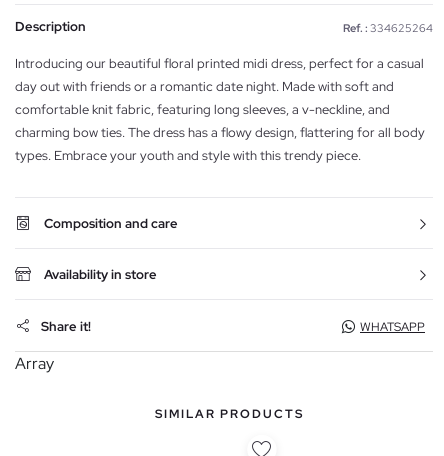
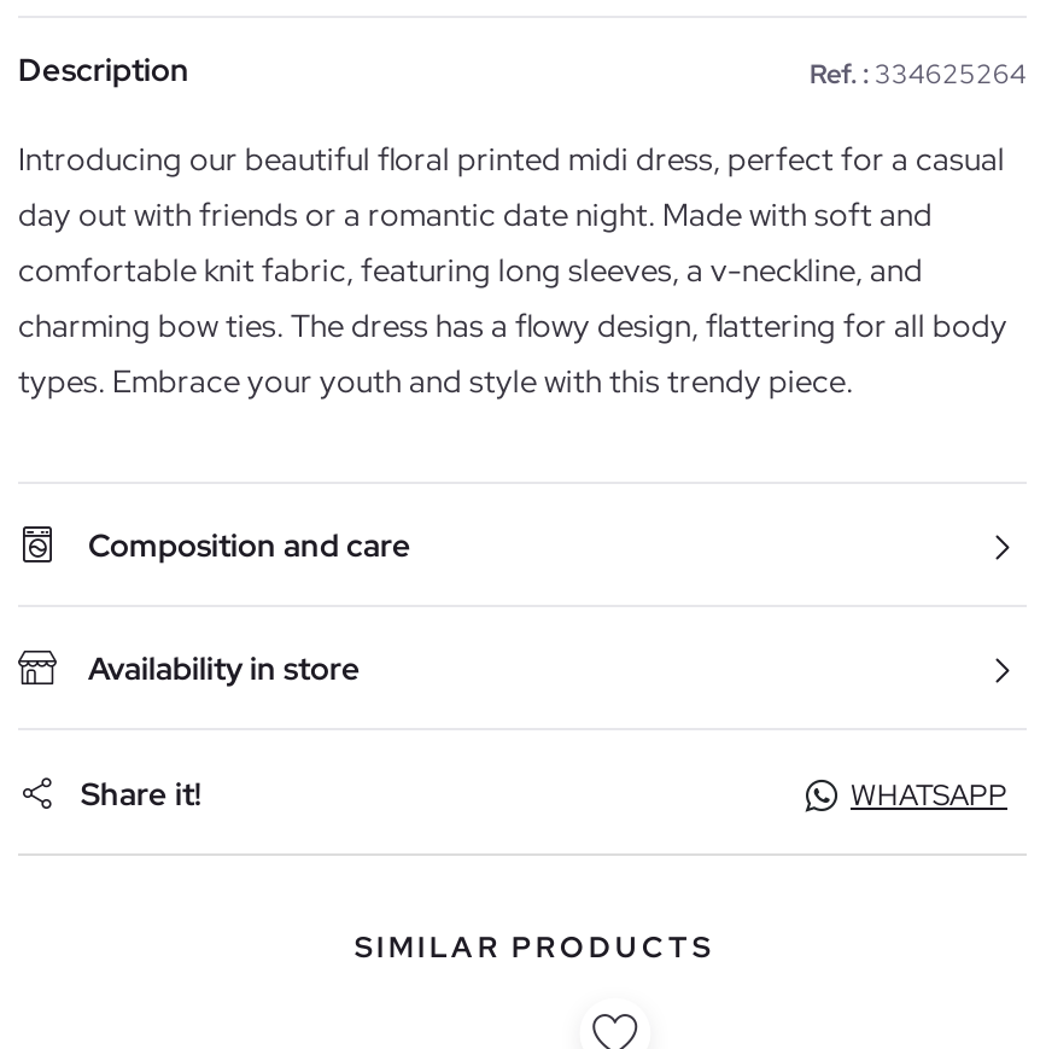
- Array
